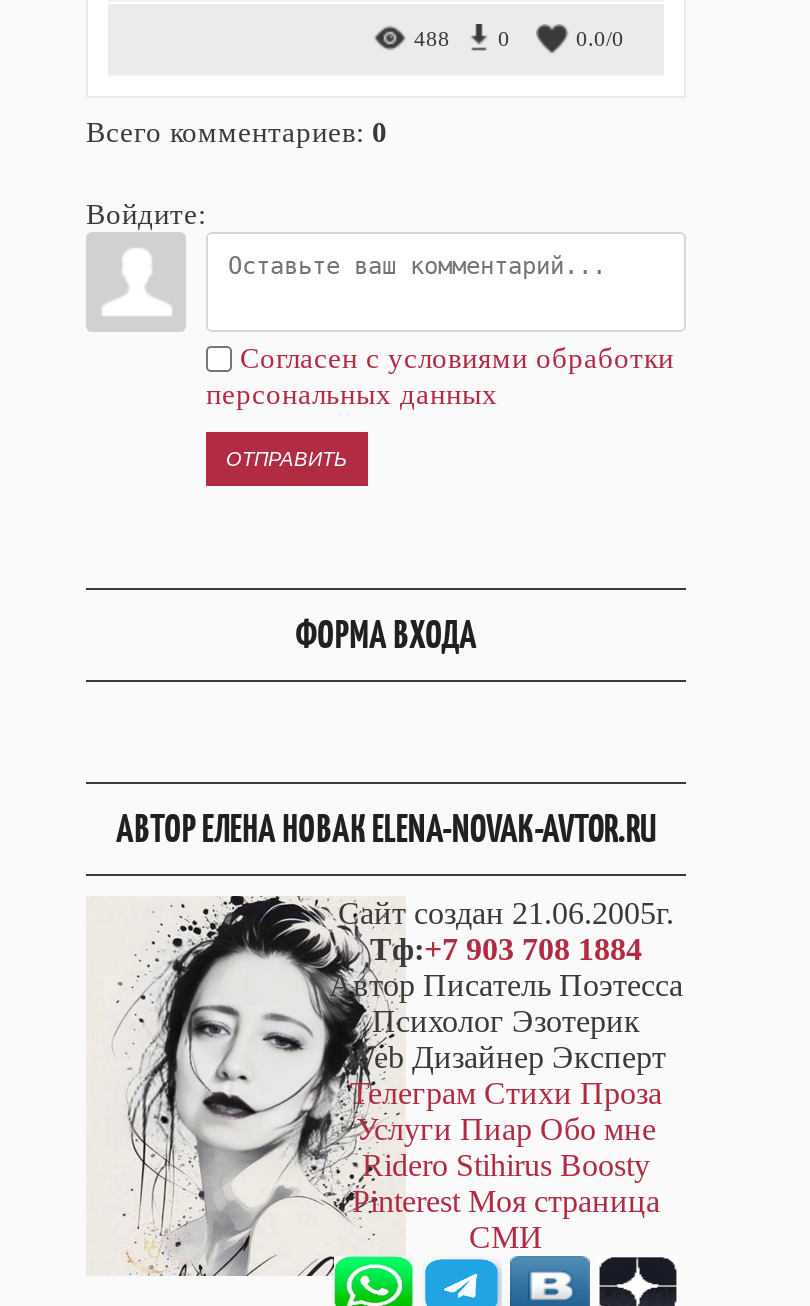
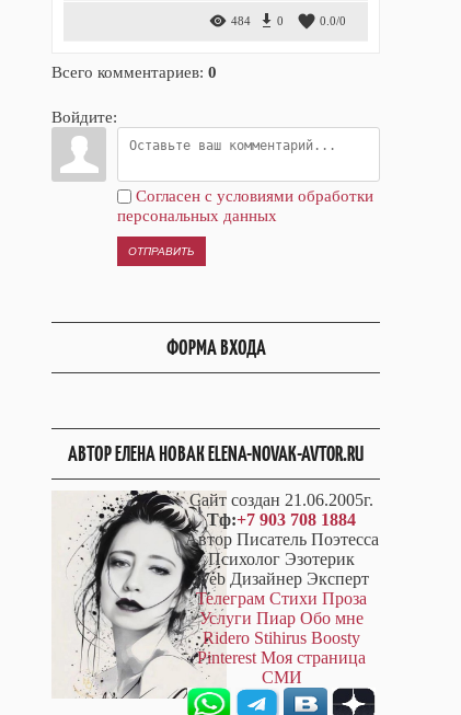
- 488 0
+ 484 0
